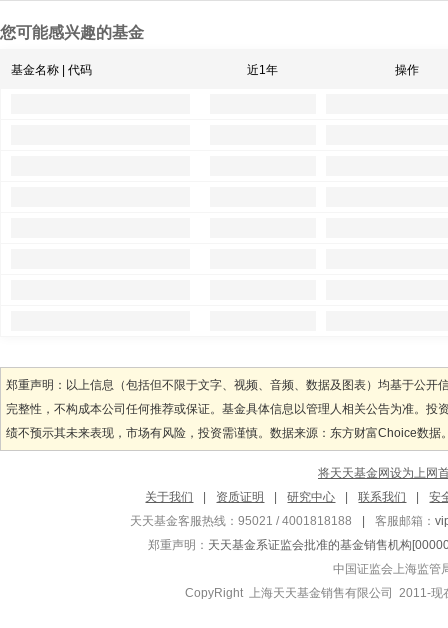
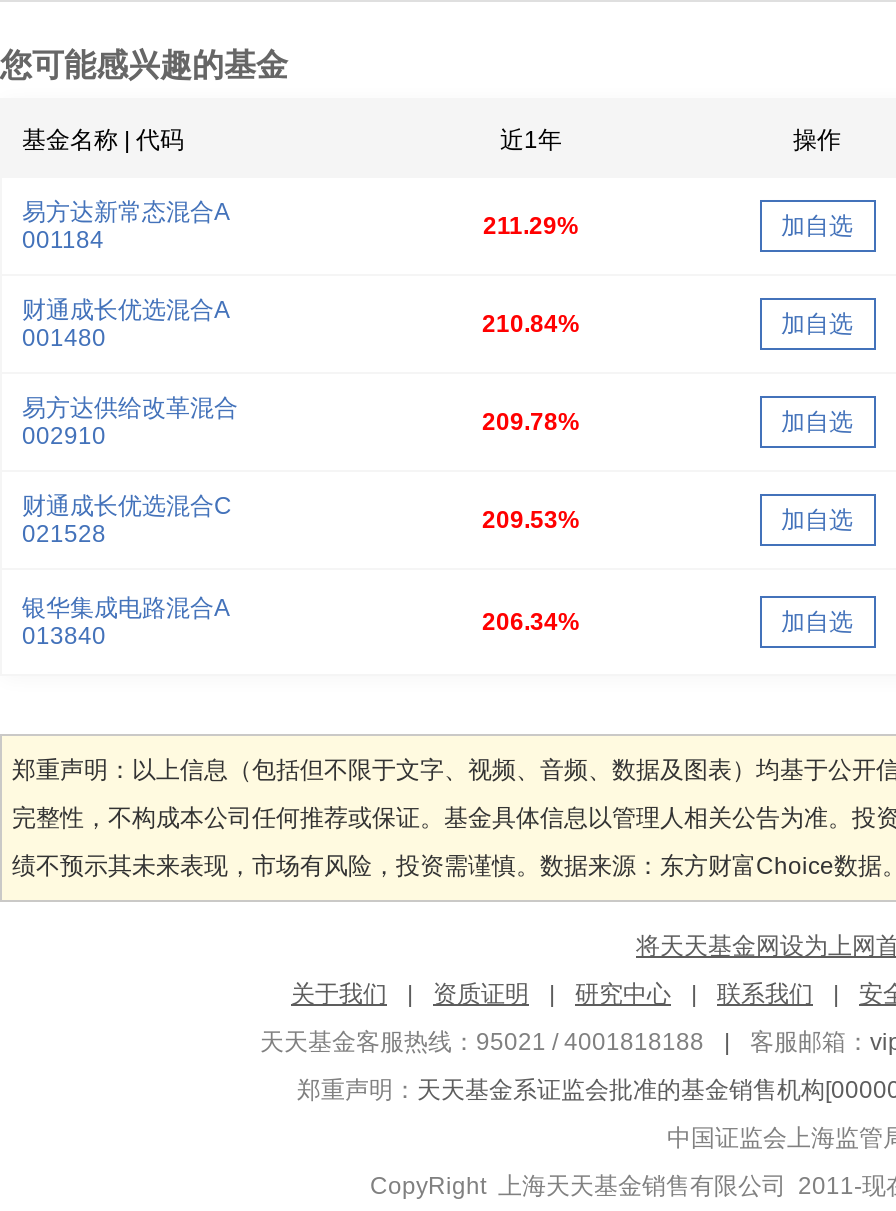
+ 易方达新常态混合A
+ 001184
+ 211.29%
+ 加自选
+ 财通成长优选混合A
+ 001480
+ 210.84%
+ 加自选
+ 易方达供给改革混合
+ 002910
+ 209.78%
+ 加自选
+ 财通成长优选混合C
+ 021528
+ 209.53%
+ 加自选
+ 银华集成电路混合A
+ 013840
+ 206.34%
+ 加自选
